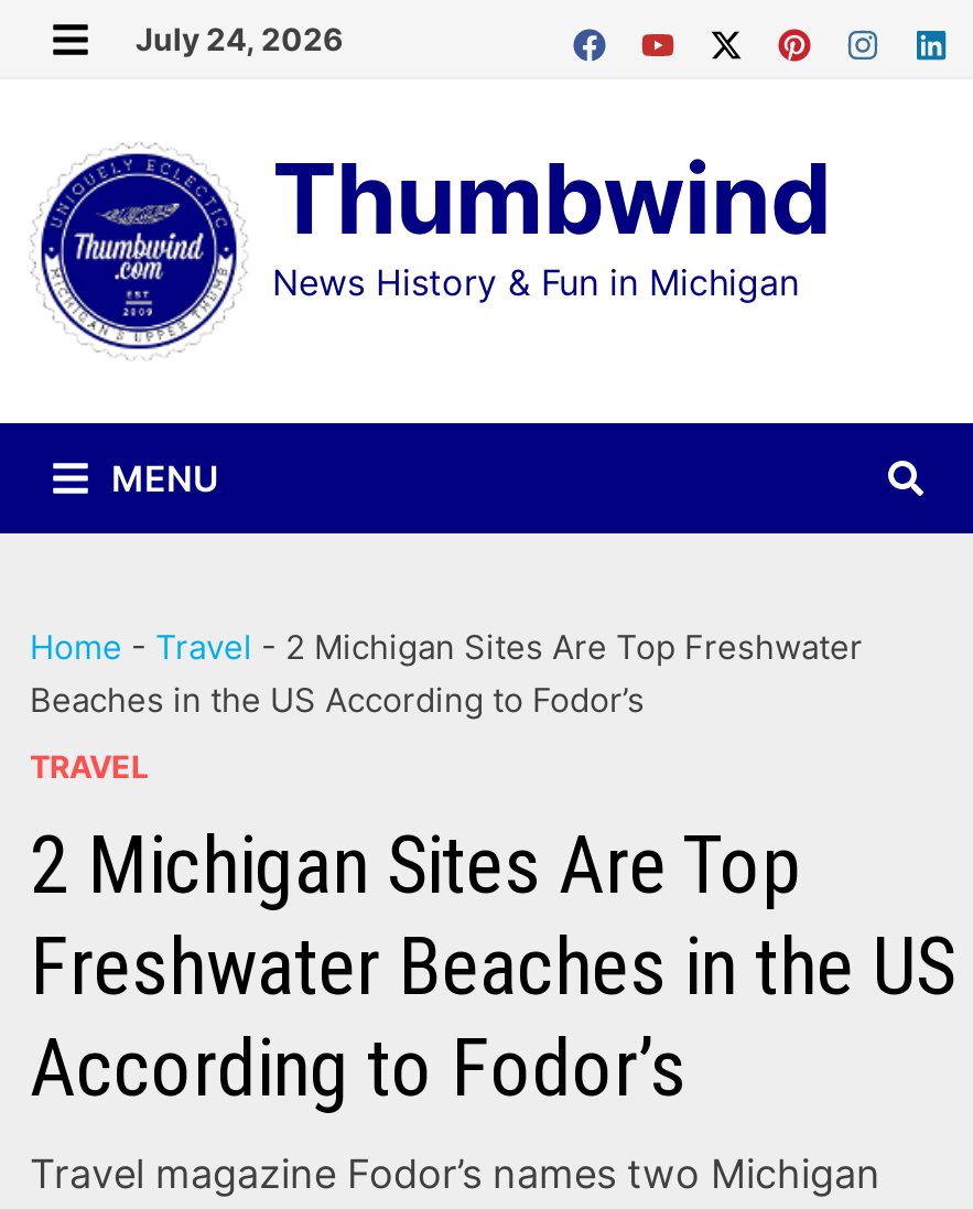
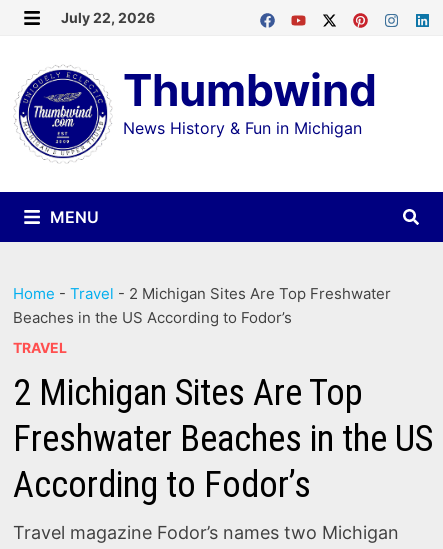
- July 24, 2026
+ July 22, 2026
